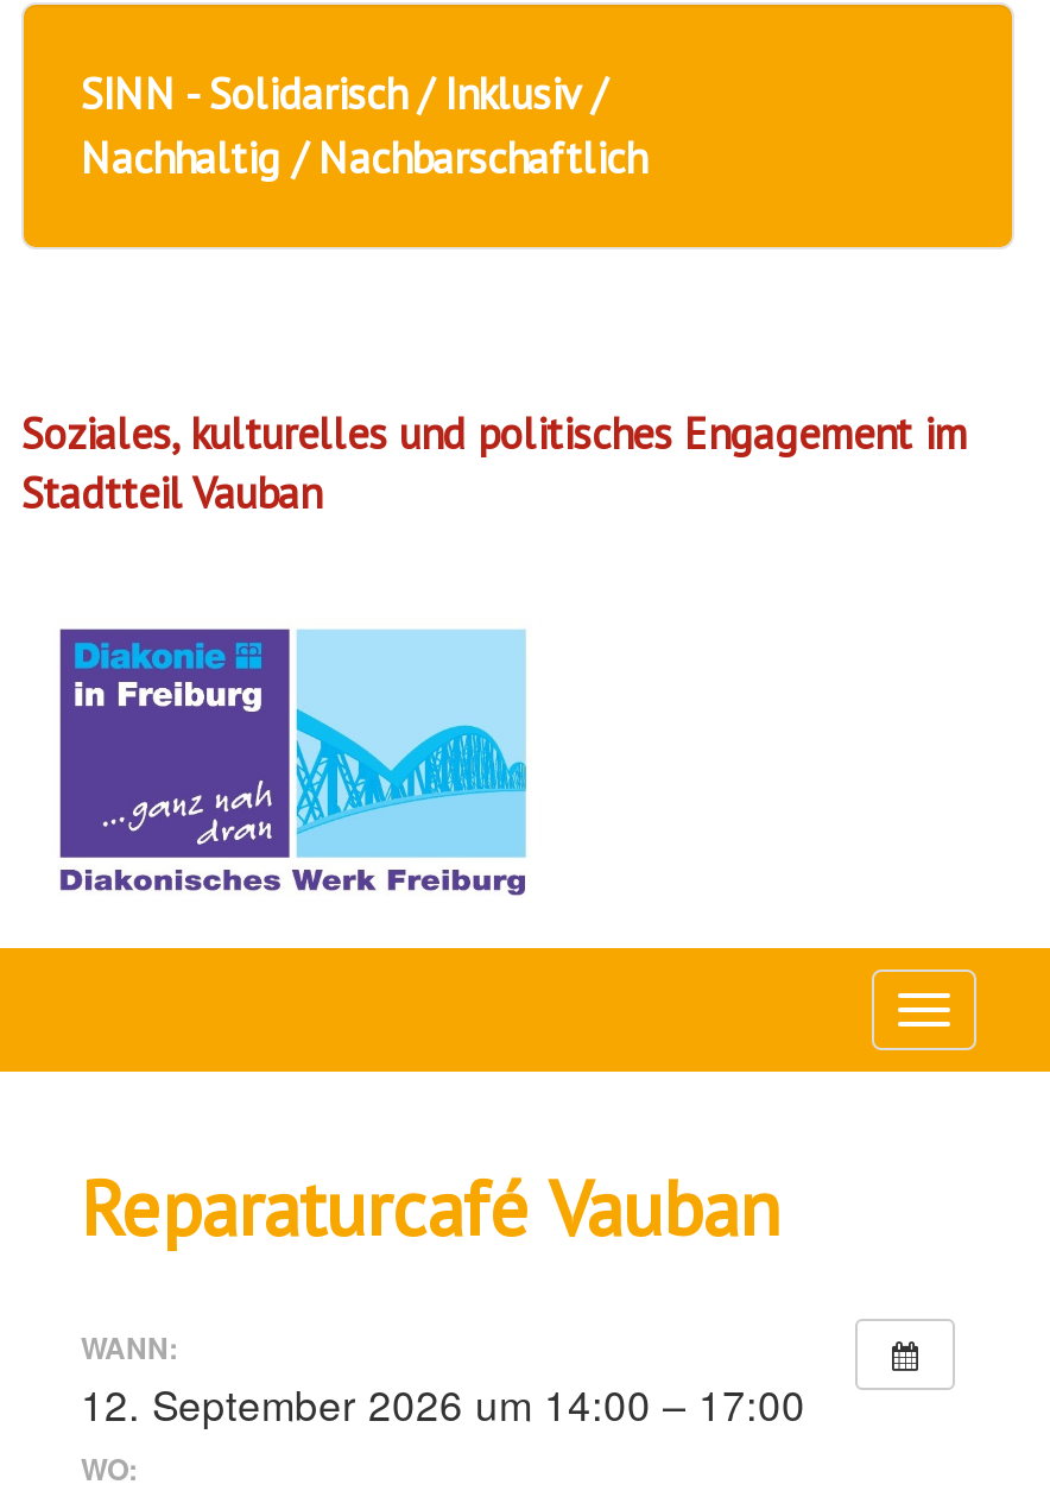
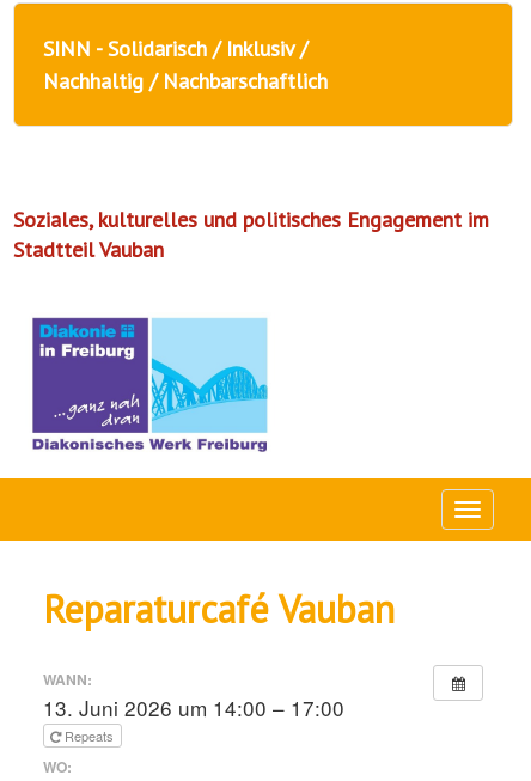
- 12. September 2026 um 14:00 – 17:00
+ 13. Juni 2026 um 14:00 – 17:00
+ Repeats
